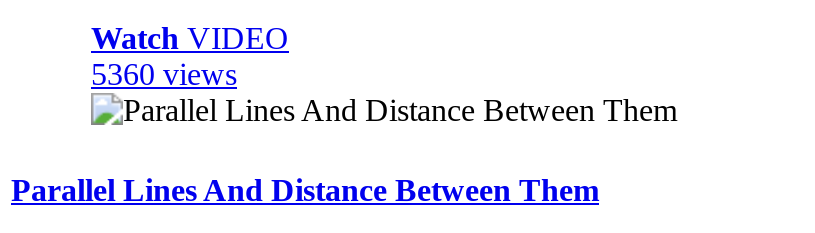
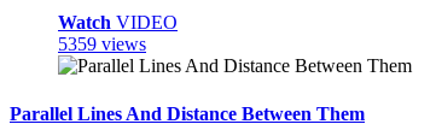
- 5360 views
+ 5359 views
